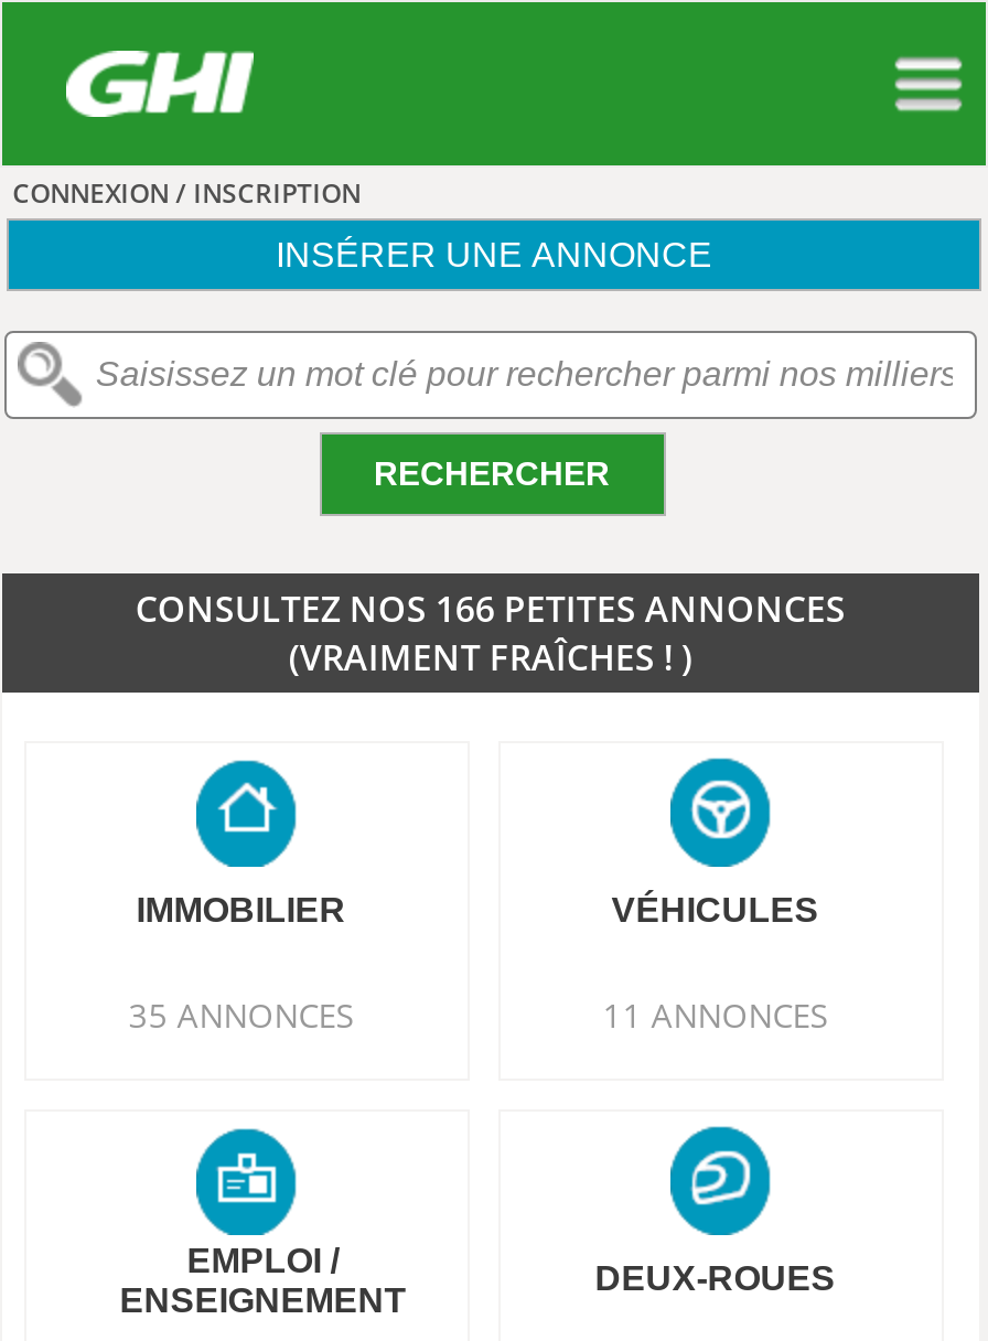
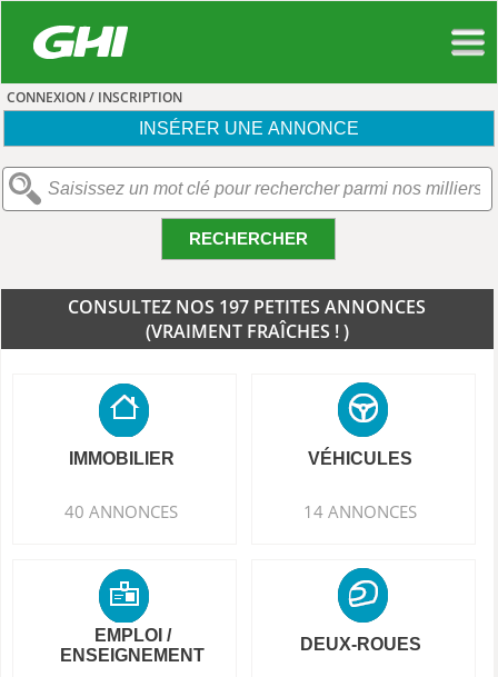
- CONSULTEZ NOS 166 PETITES ANNONCES
+ CONSULTEZ NOS 197 PETITES ANNONCES

- 35 ANNONCES
+ 40 ANNONCES

- 11 ANNONCES
+ 14 ANNONCES
